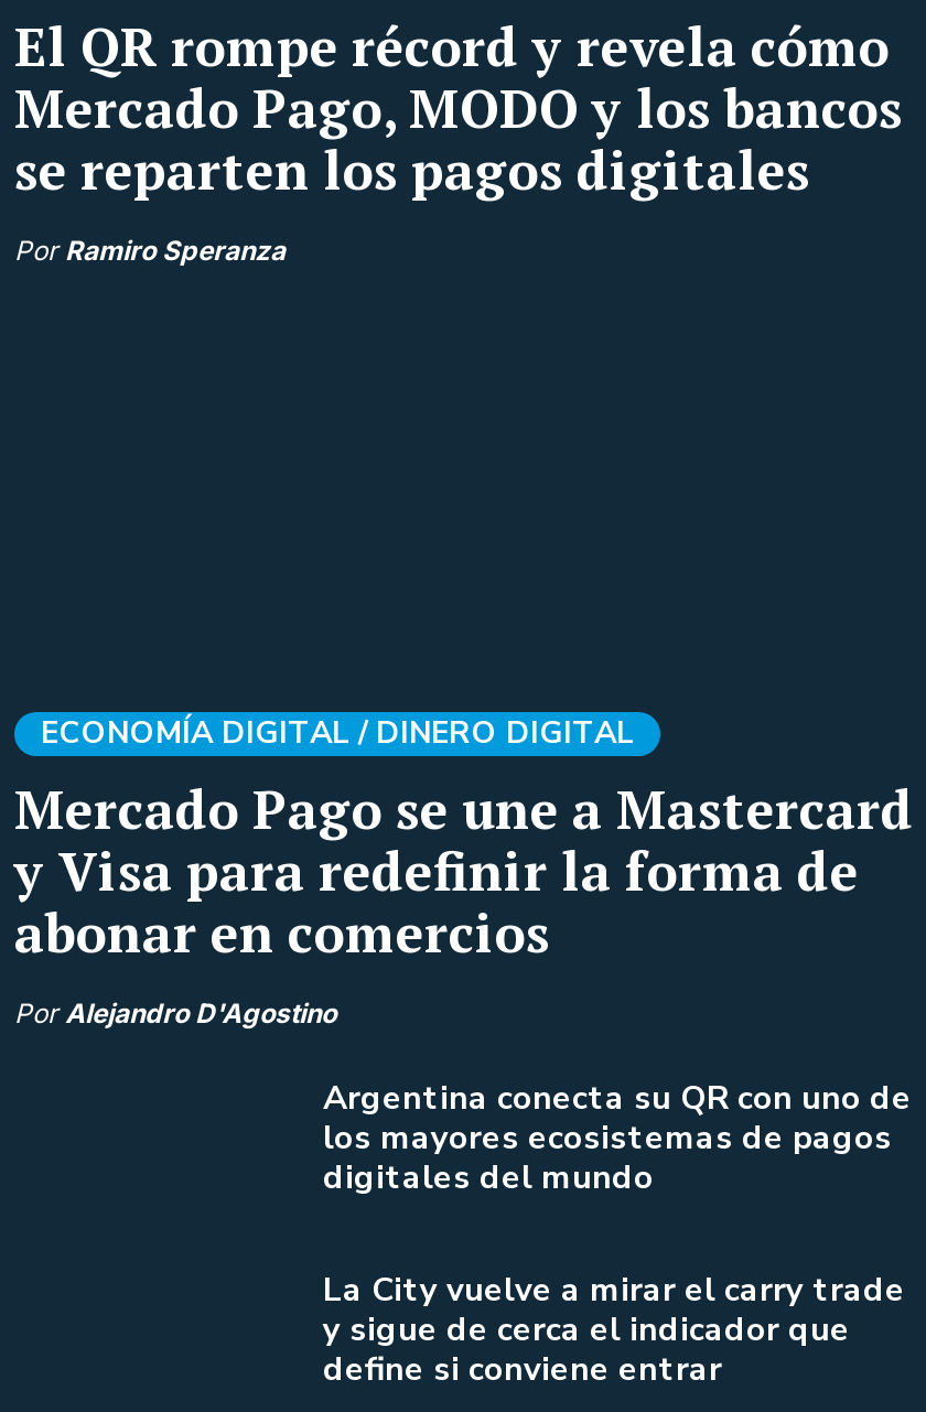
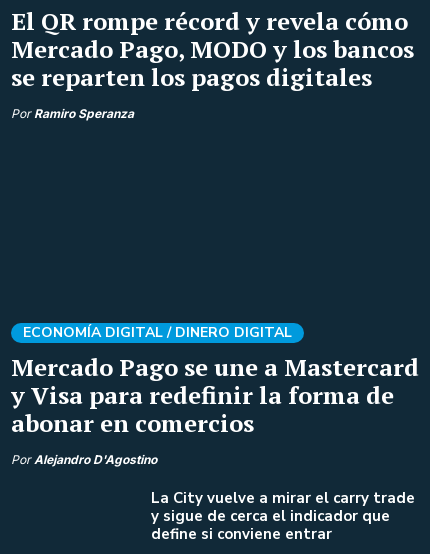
- Argentina conecta su QR con uno de
- los mayores ecosistemas de pagos
- digitales del mundo
